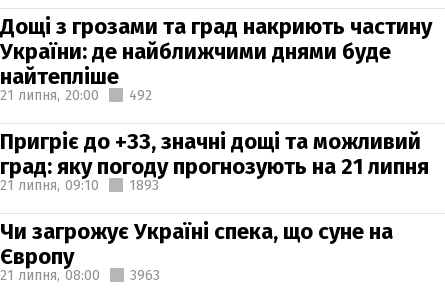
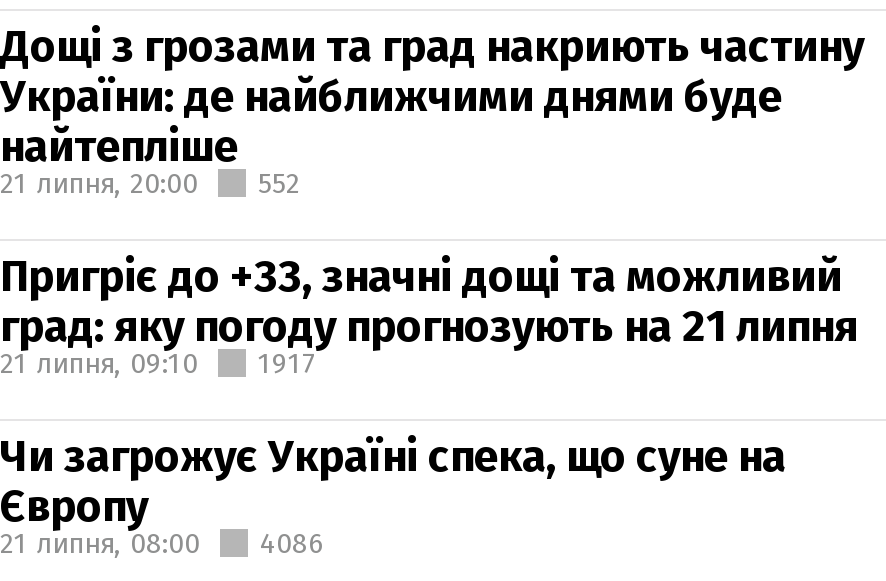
- 21 липня, 20:00 492
+ 21 липня, 20:00 552

- 1893
+ 1917

- 21 липня, 08:00 3963
+ 21 липня, 08:00 4086
